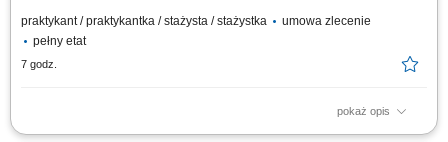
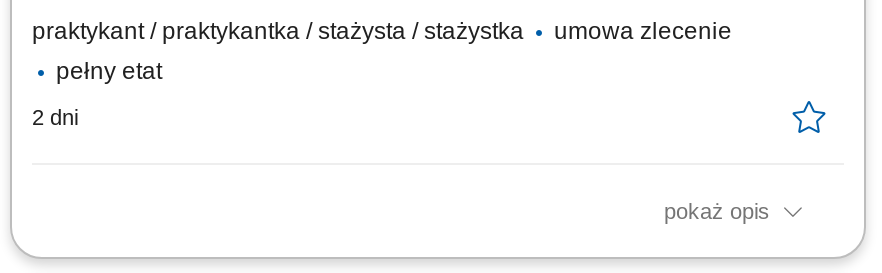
- 7 godz.
+ 2 dni
